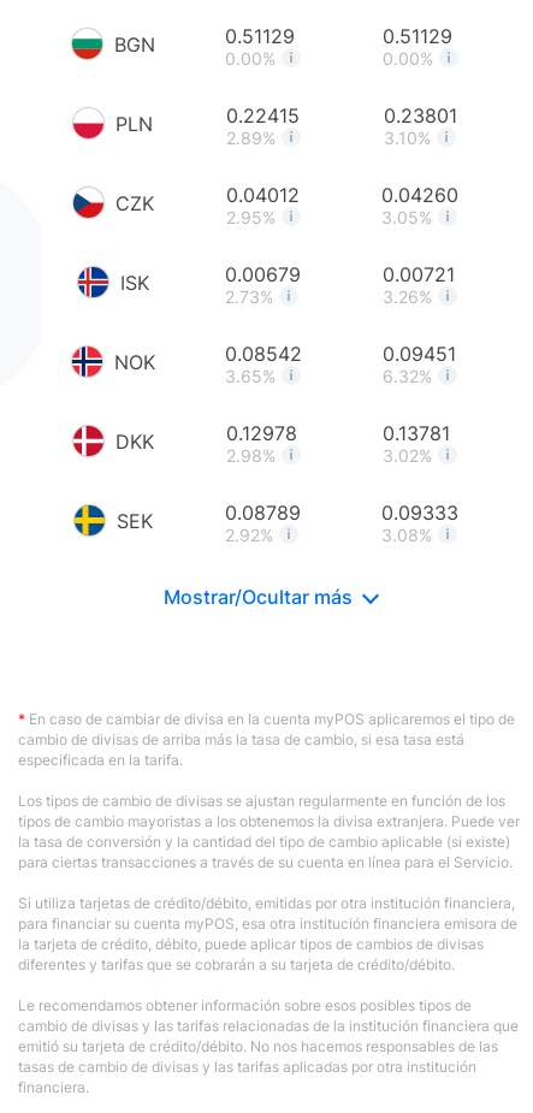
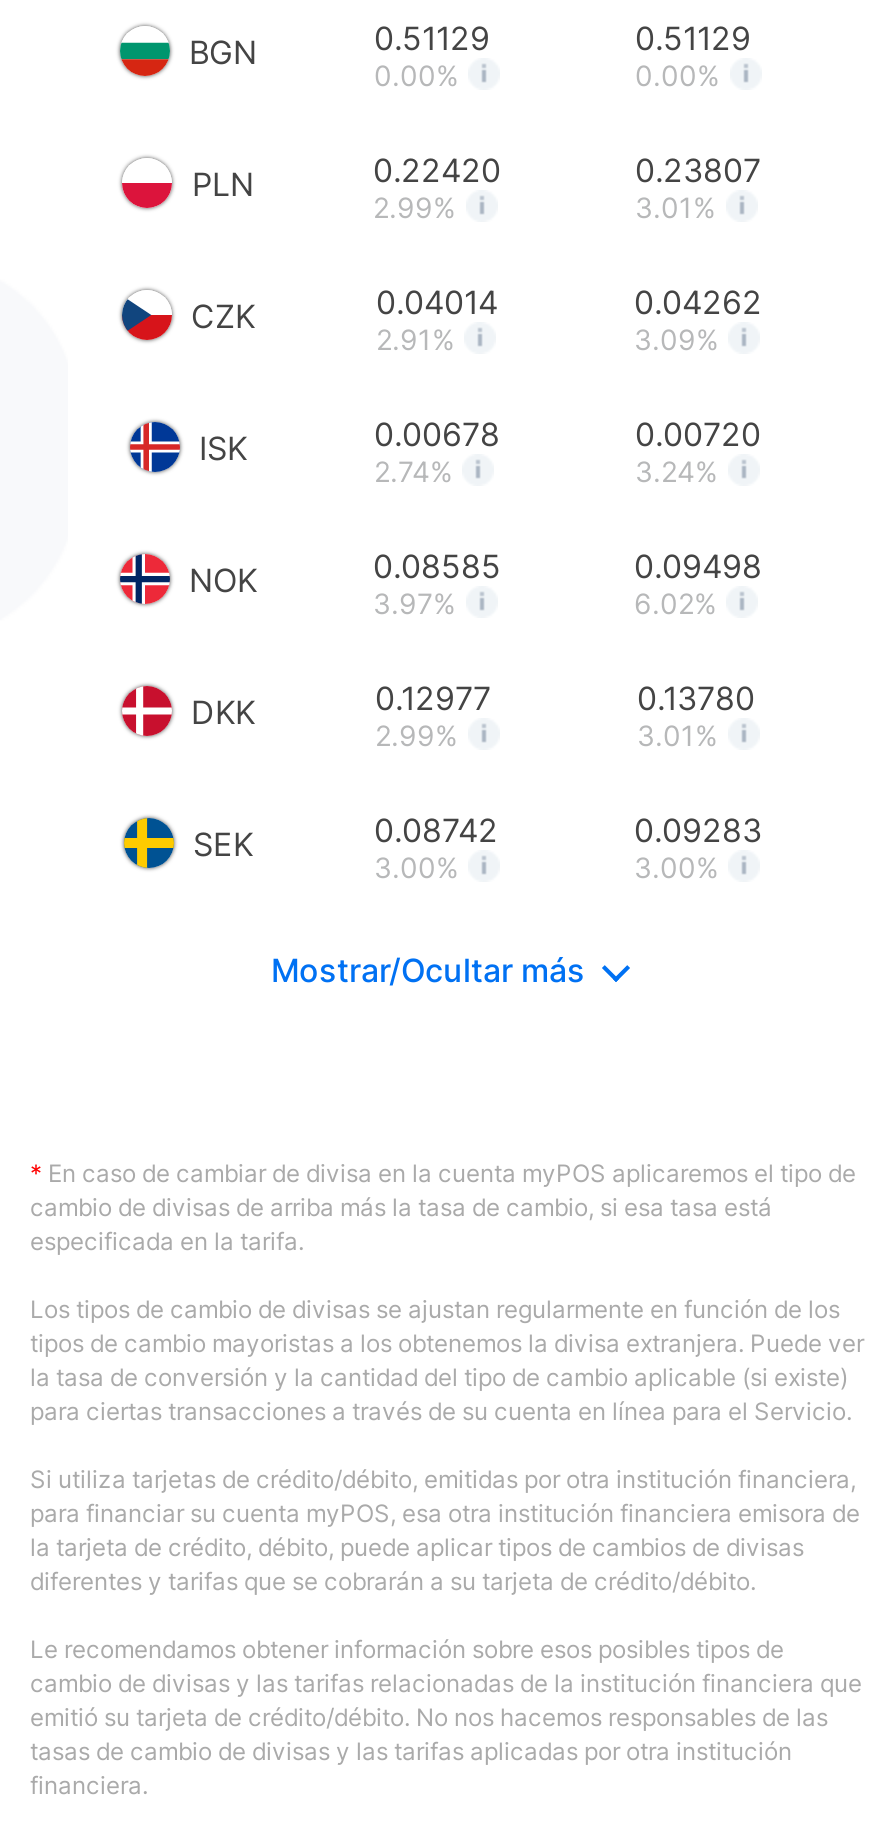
- 0.22415
+ 0.22420

- 0.23801
+ 0.23807

- 2.89%
+ 2.99%

- 3.10%
+ 3.01%

- 0.04012
+ 0.04014

- 0.04260
+ 0.04262

- 2.95%
+ 2.91%

- 3.05%
+ 3.09%

- 0.00679
+ 0.00678

- 0.00721
+ 0.00720

- 2.73%
+ 2.74%

- 3.26%
+ 3.24%

- 0.08542
+ 0.08585

- 0.09451
+ 0.09498

- 3.65%
+ 3.97%

- 6.32%
+ 6.02%

- 0.12978
+ 0.12977

- 0.13781
+ 0.13780

- 2.98%
+ 2.99%

- 3.02%
+ 3.01%

- 0.08789
+ 0.08742

- 0.09333
+ 0.09283

- 2.92%
+ 3.00%

- 3.08%
+ 3.00%
